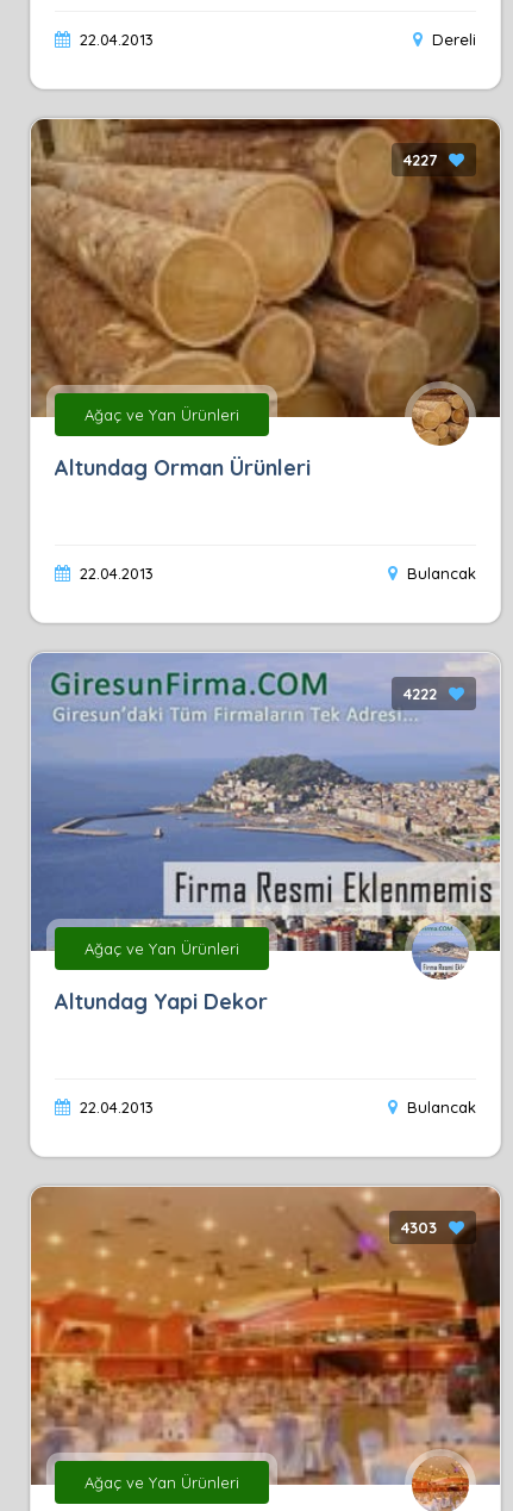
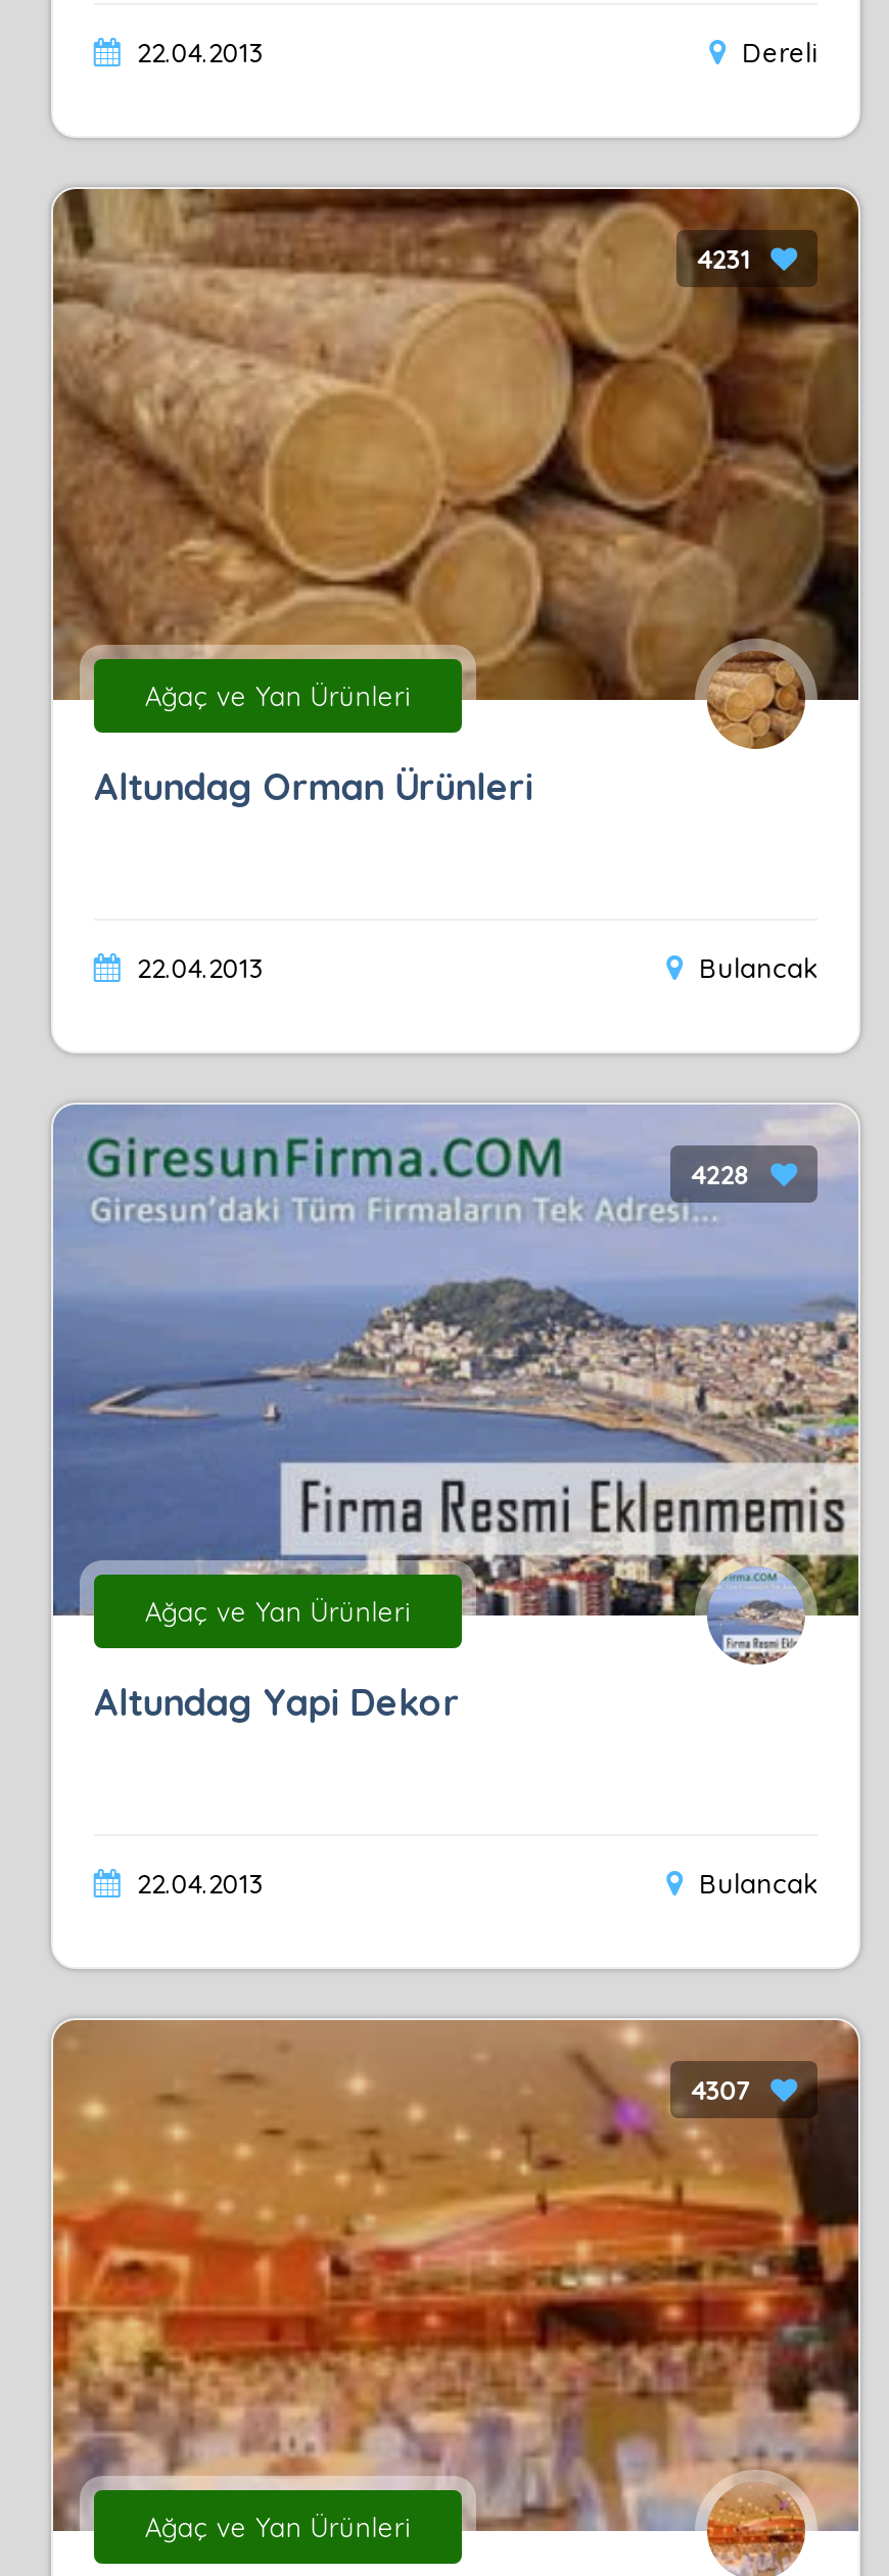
- 4227
+ 4231

- 4222
+ 4228

- 4303
+ 4307
